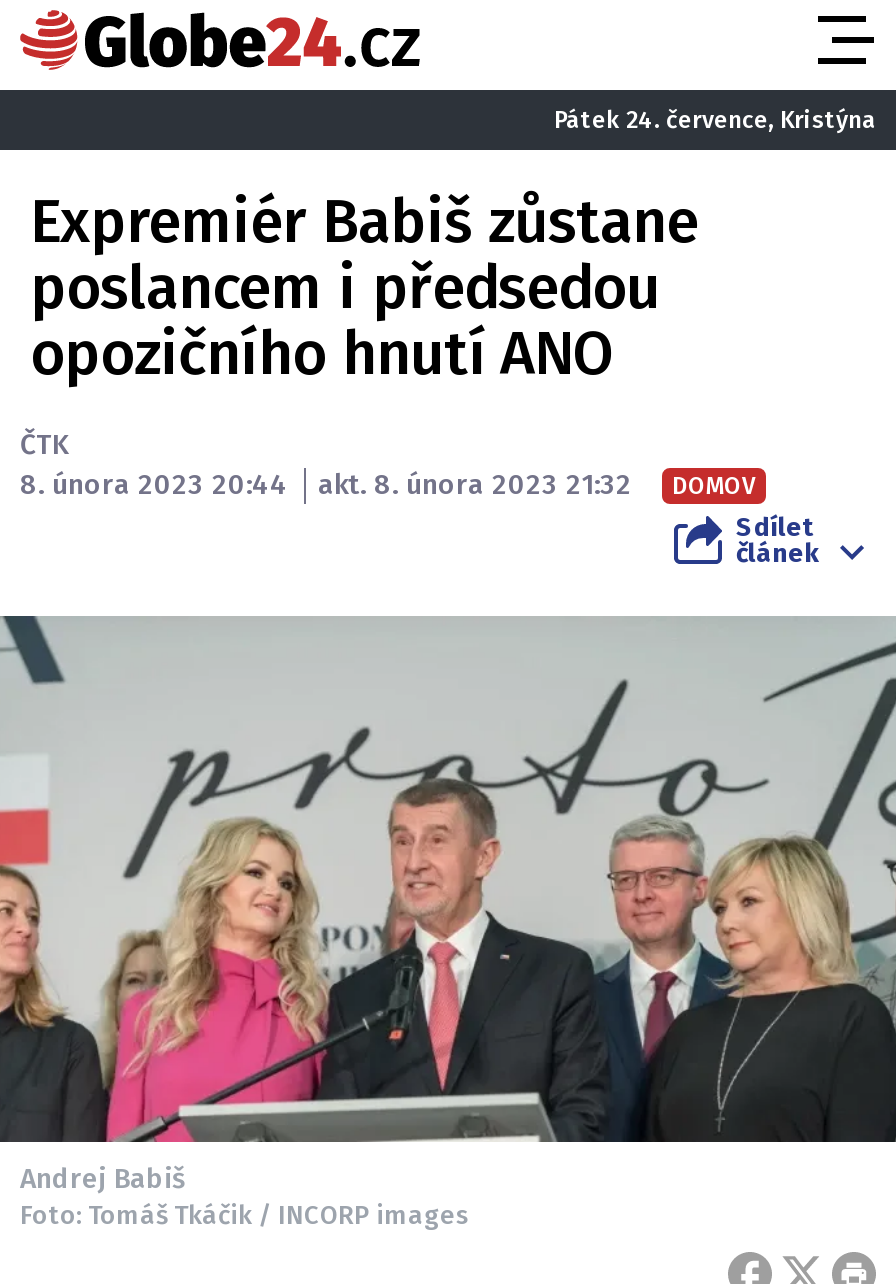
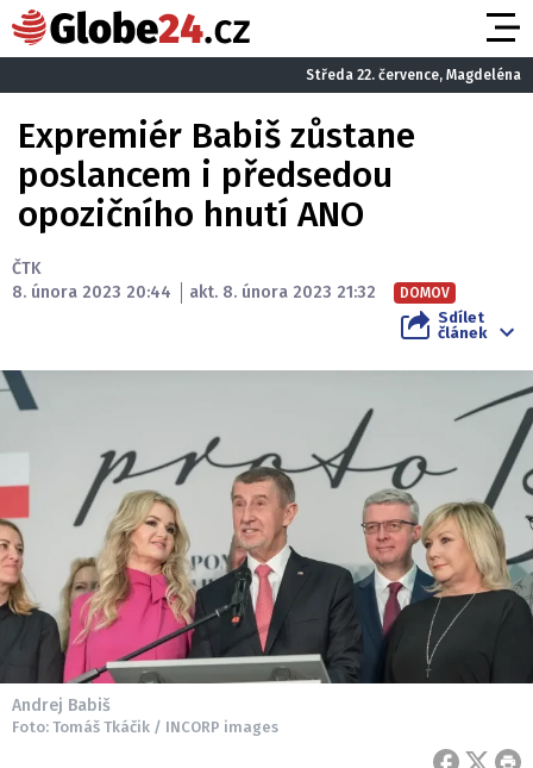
- Pátek 24. července, Kristýna
+ Středa 22. července, Magdeléna
